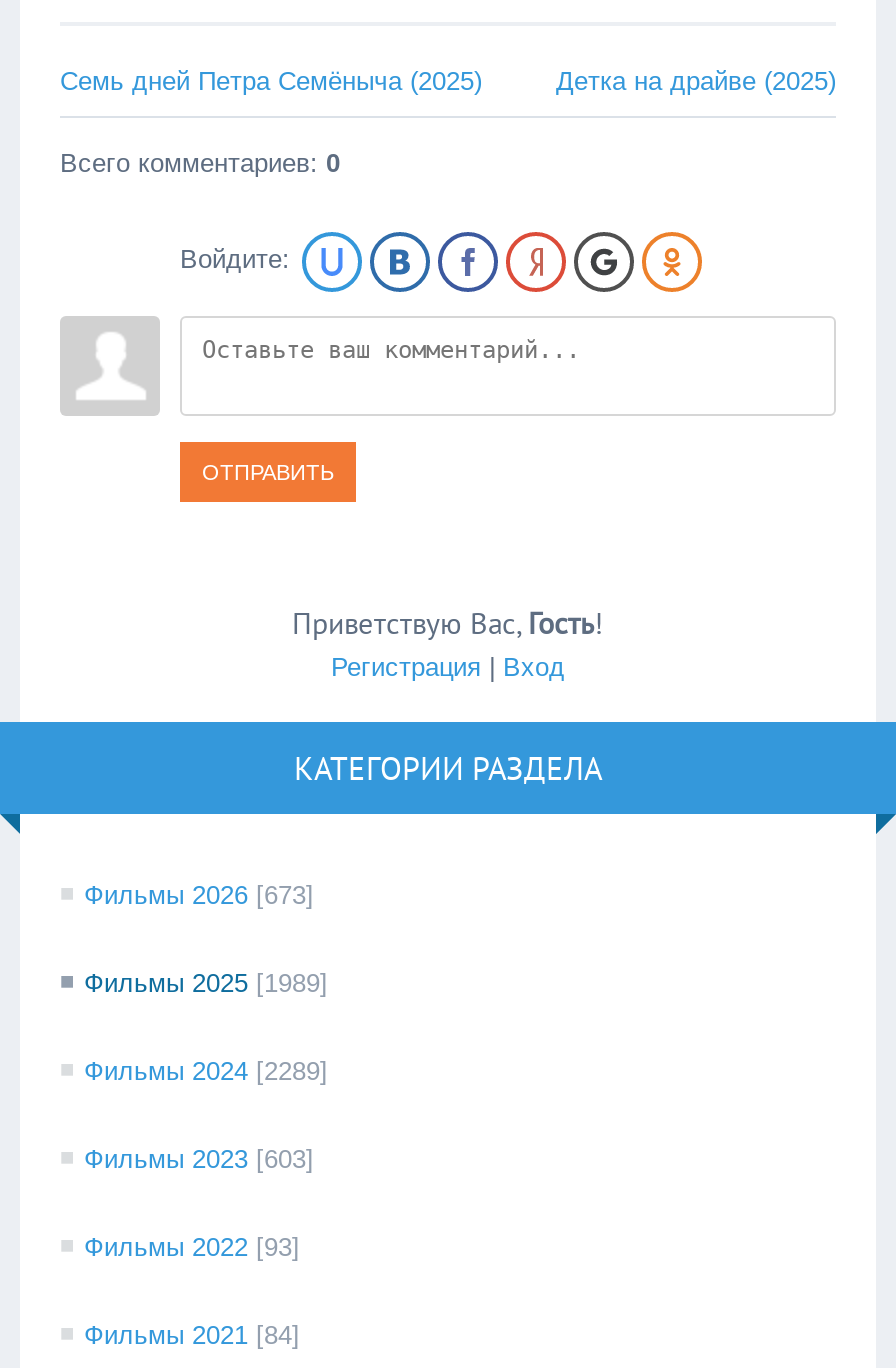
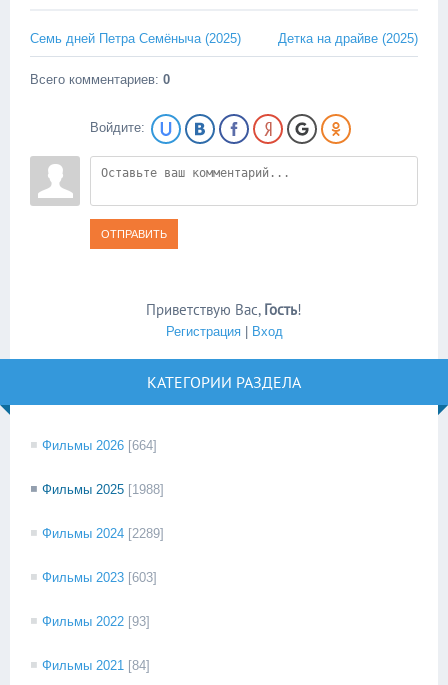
- Фильмы 2026 [673]
+ Фильмы 2026 [664]

- Фильмы 2025 [1989]
+ Фильмы 2025 [1988]
